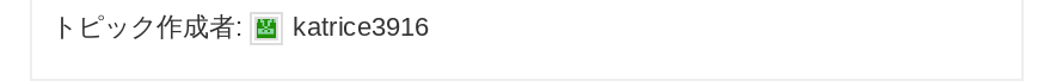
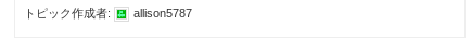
- トピック作成者: katrice3916
+ トピック作成者: allison5787
